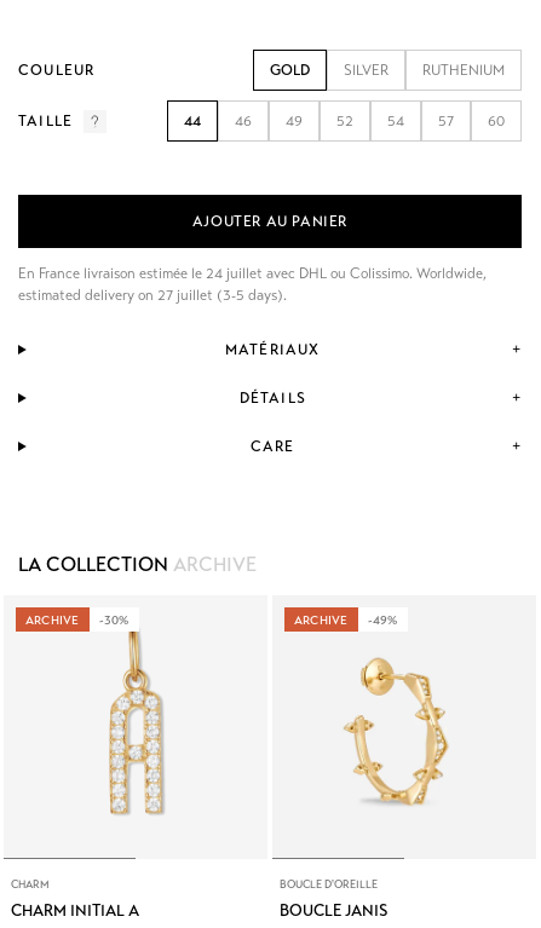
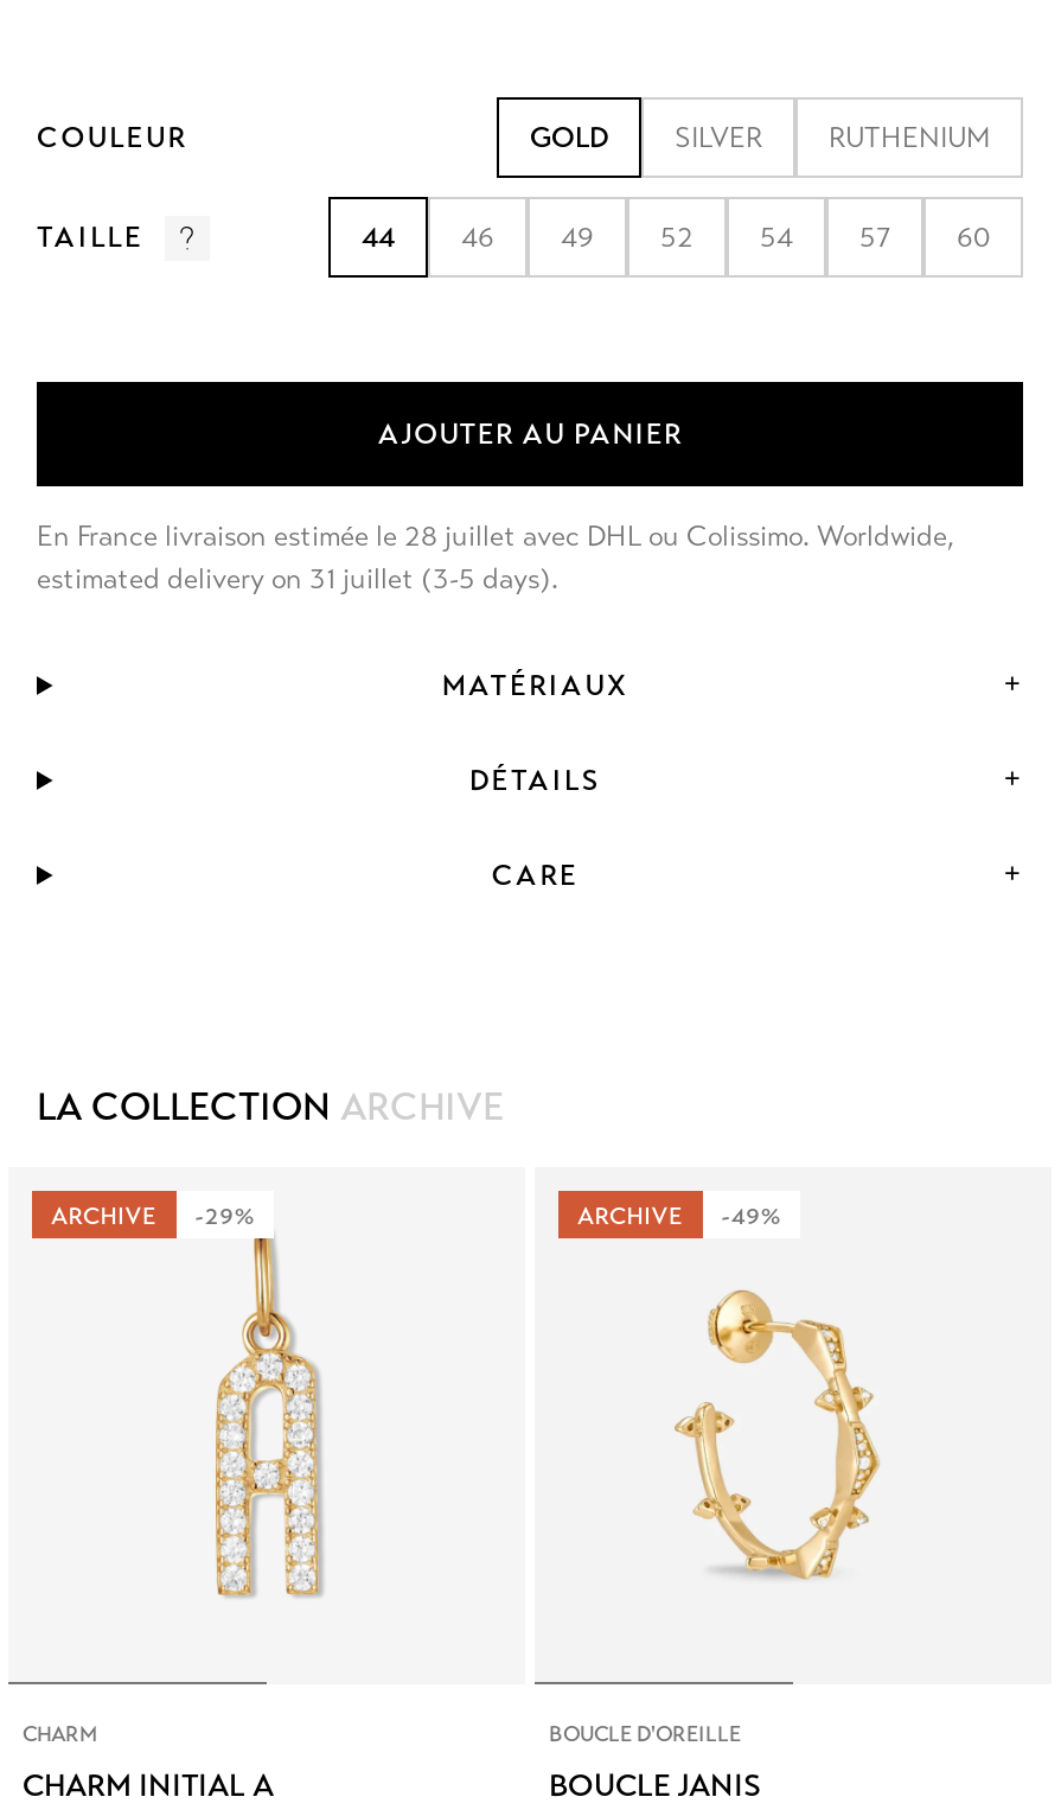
- En France livraison estimée le 24 juillet avec DHL ou Colissimo. Worldwide,
+ En France livraison estimée le 28 juillet avec DHL ou Colissimo. Worldwide,

- estimated delivery on 27 juillet (3-5 days).
+ estimated delivery on 31 juillet (3-5 days).

- ARCHIVE -30%
+ ARCHIVE -29%
